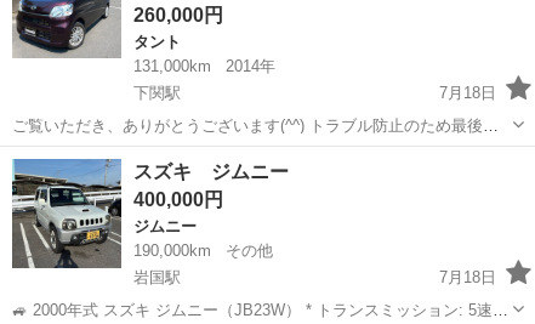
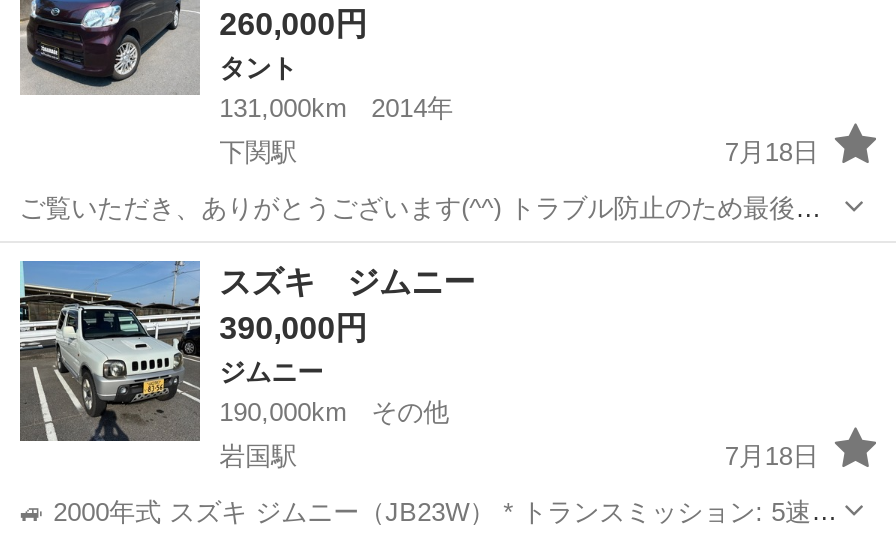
- 400,000円
+ 390,000円
